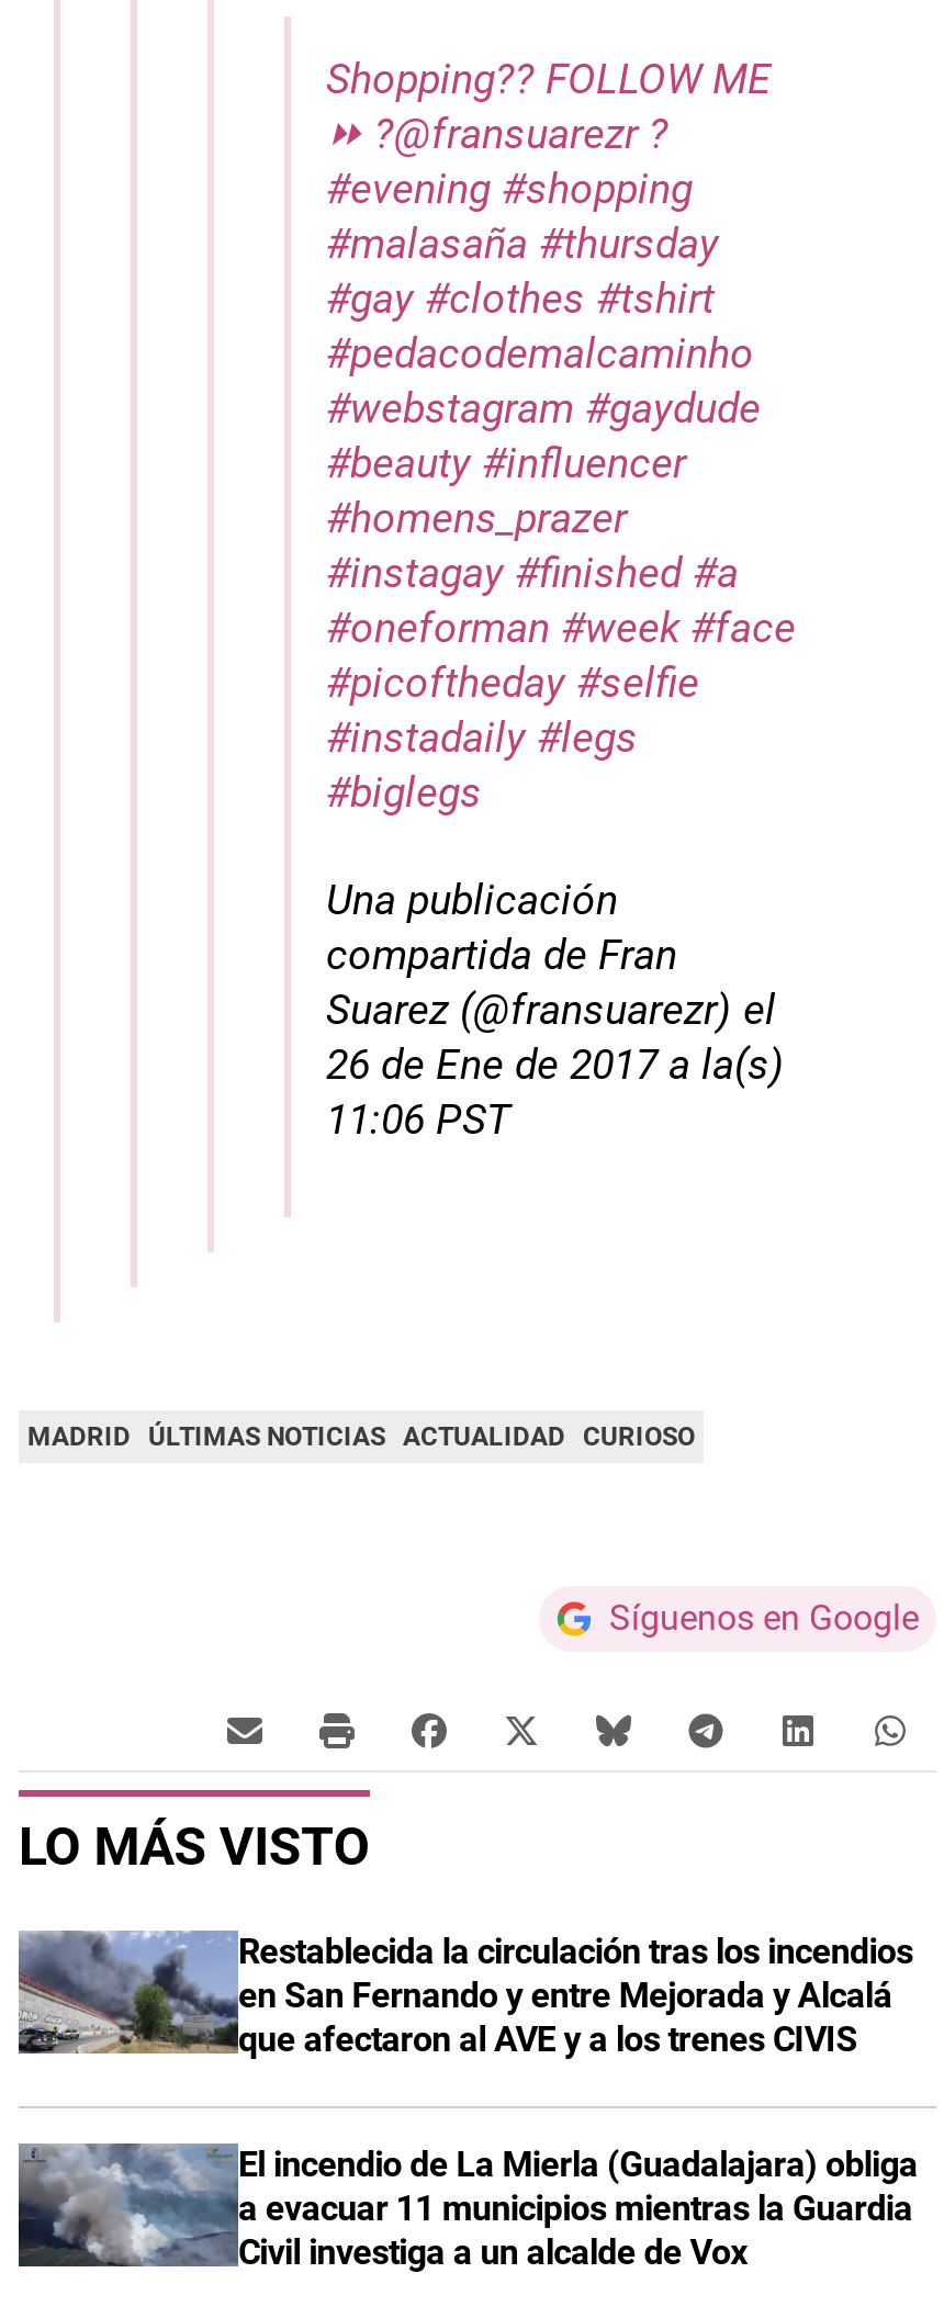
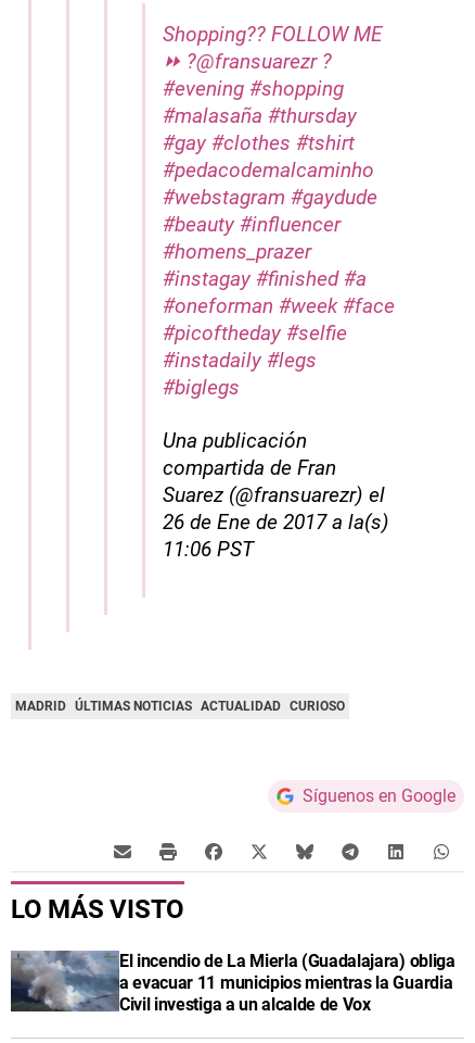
- [image]
- Restablecida la circulación tras los incendios
- en San Fernando y entre Mejorada y Alcalá
- que afectaron al AVE y a los trenes CIVIS
